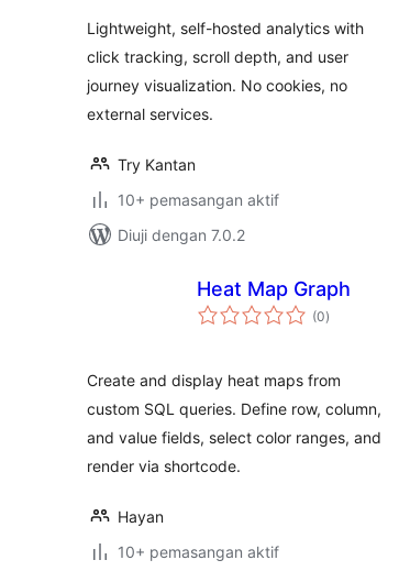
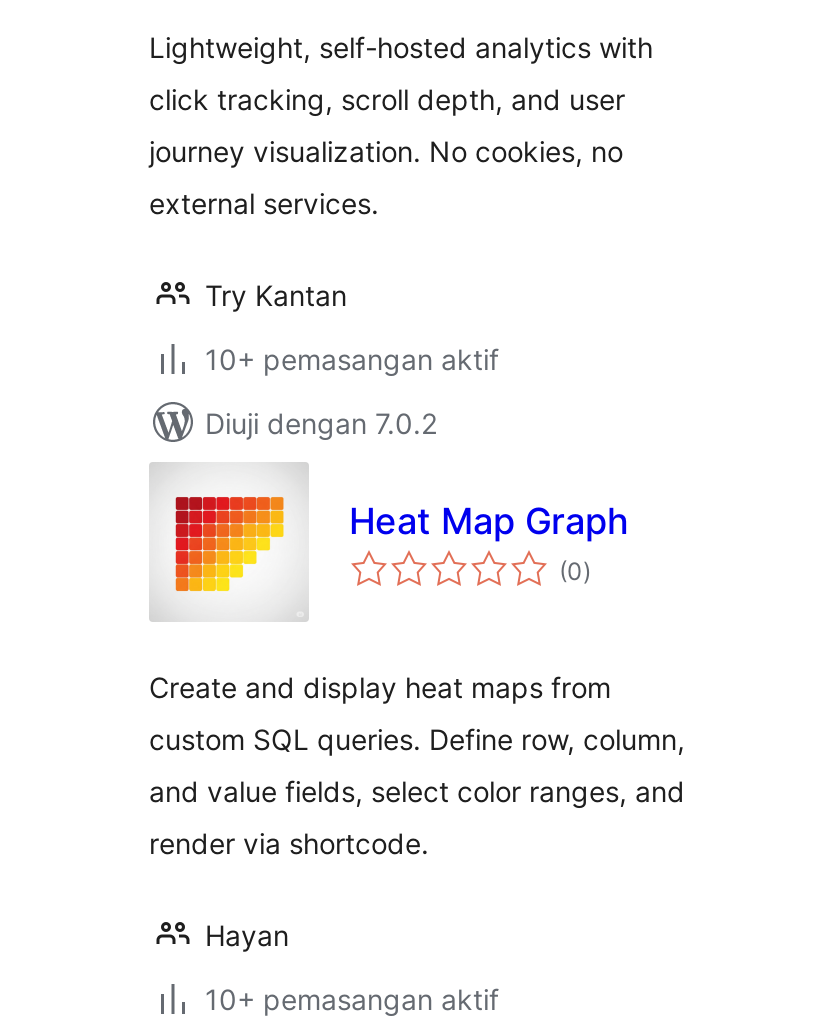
+ [image]
